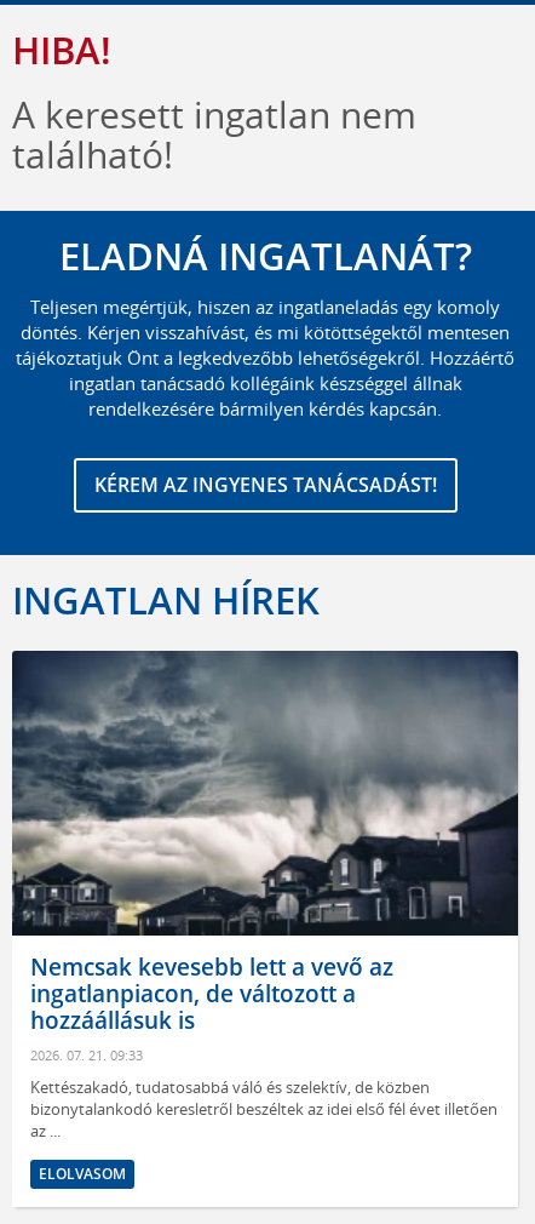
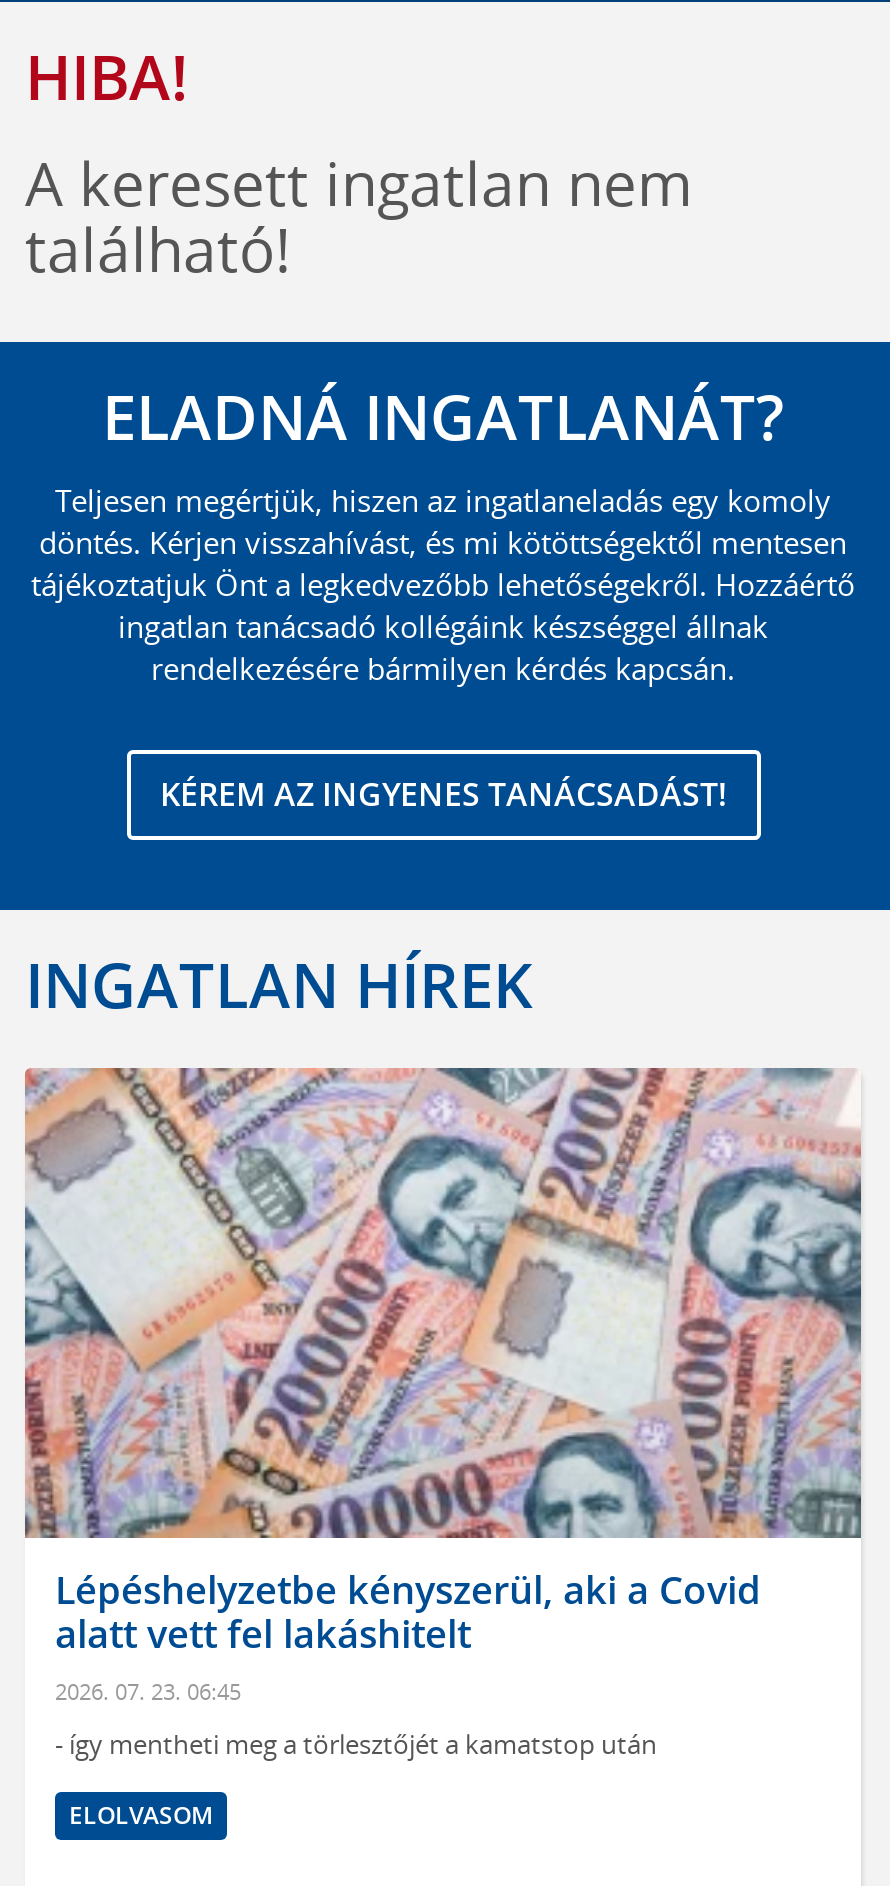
- [image]
- Nemcsak kevesebb lett a vevő az
- ingatlanpiacon, de változott a
- hozzáállásuk is
- 2026. 07. 21. 09:33
+ [image]
+ Lépéshelyzetbe kényszerül, aki a Covid
+ alatt vett fel lakáshitelt
+ 2026. 07. 23. 06:45

- Kettészakadó, tudatosabbá váló és szelektív, de közben
- bizonytalankodó keresletről beszéltek az idei első fél évet illetően
- az ...
+ - így mentheti meg a törlesztőjét a kamatstop után
